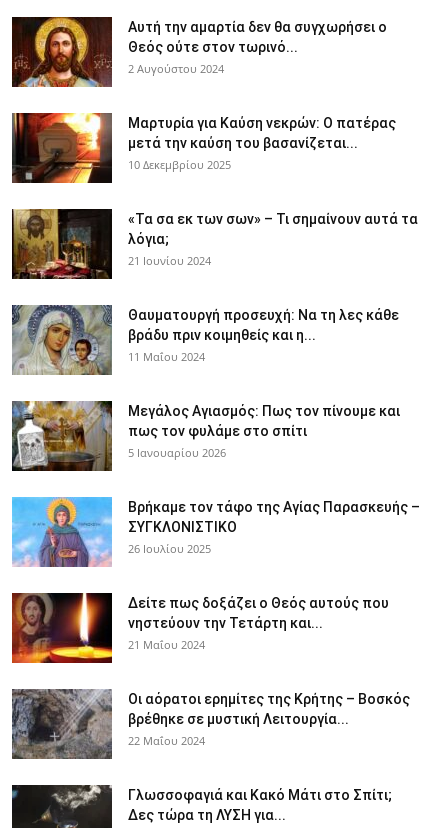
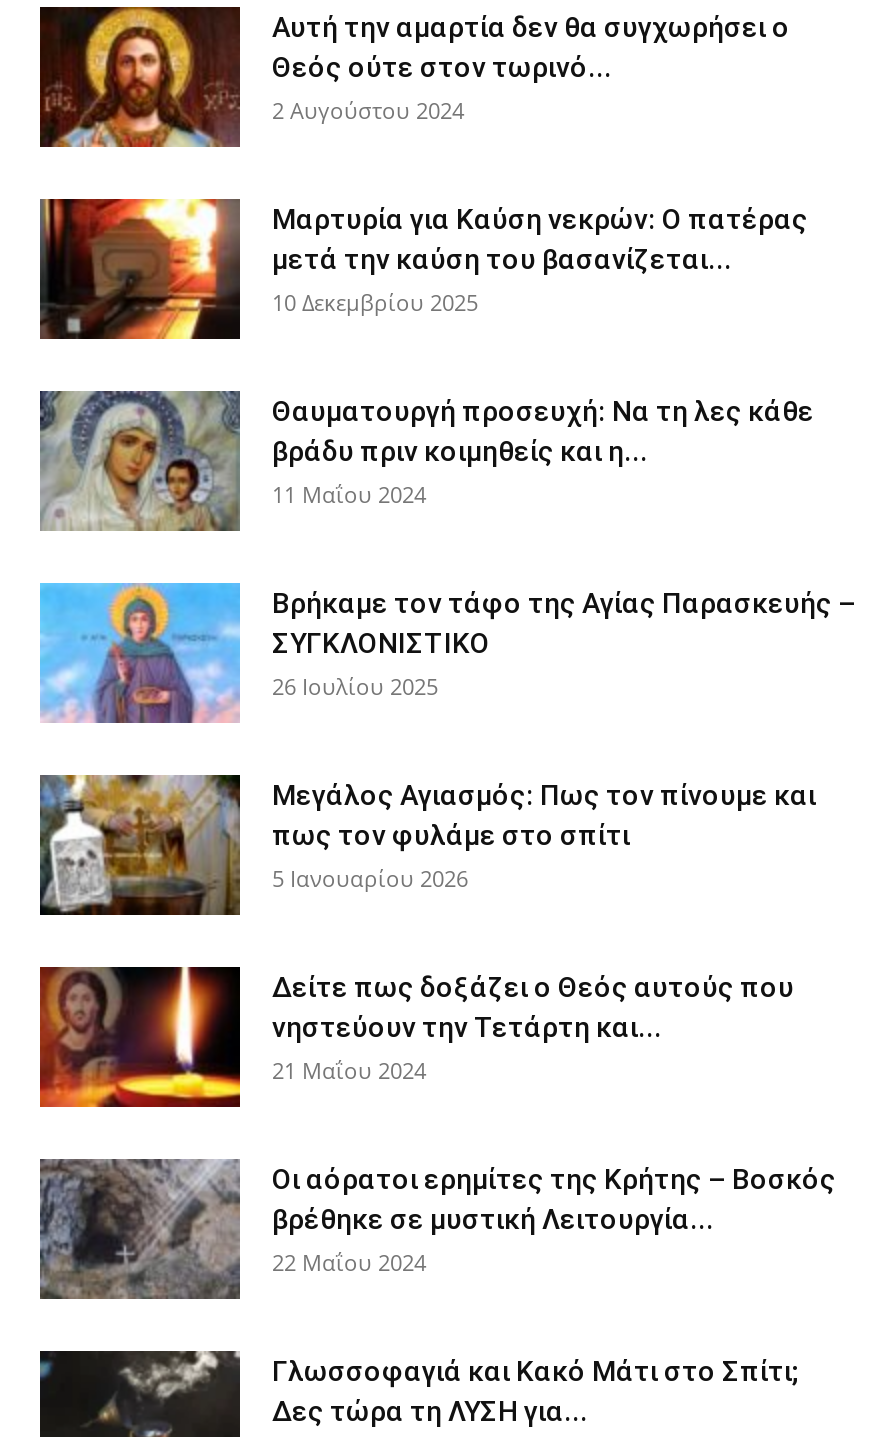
- [image]
- «Τα σα εκ των σων» – Τι σημαίνουν αυτά τα
- λόγια;
- 21 Ιουνίου 2024

moved up: [image] | Βρήκαμε τον τάφο της Αγίας Παρασκευής – | ΣΥΓΚΛΟΝΙΣΤΙΚΟ | 26 Ιουλίου 2025
